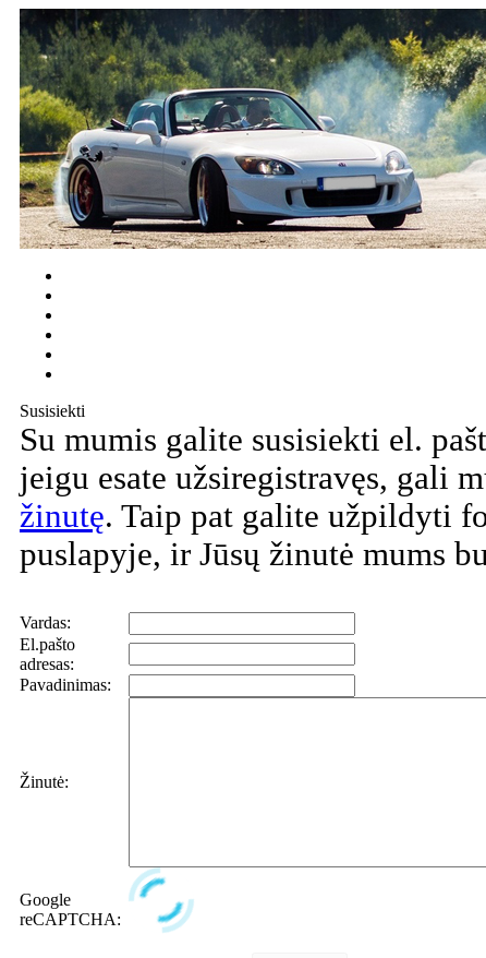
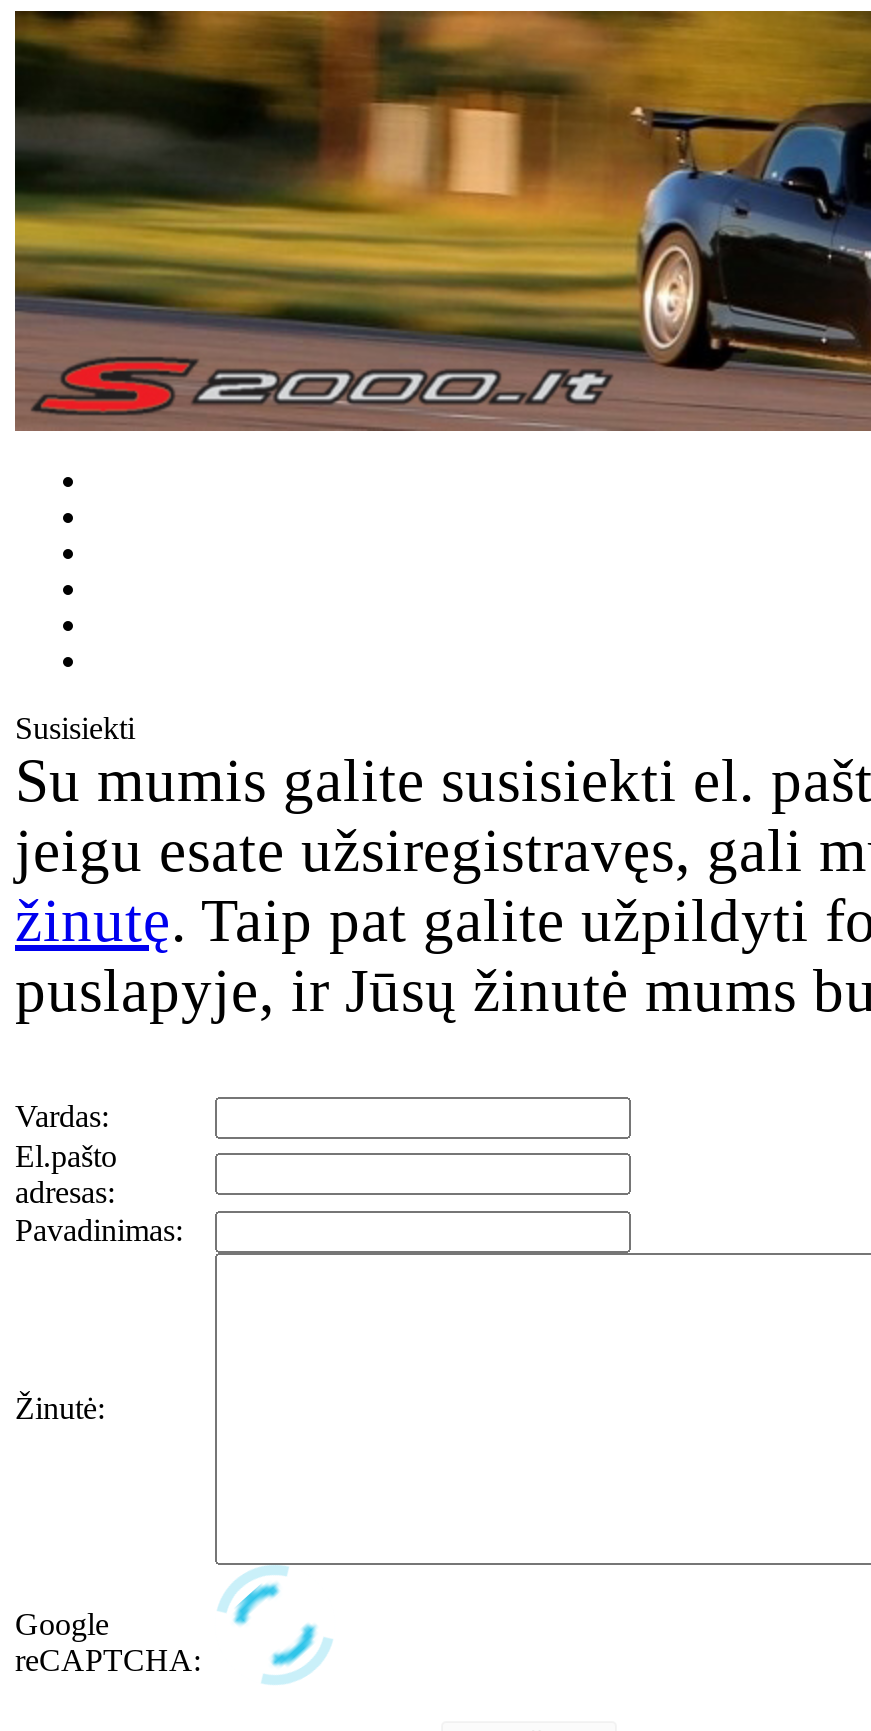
- [image]
+ [image]
